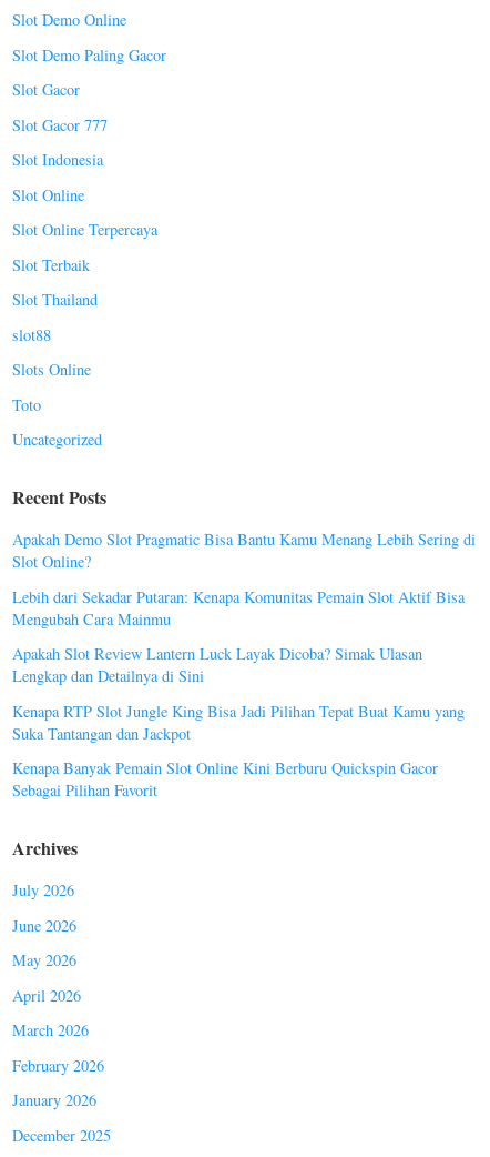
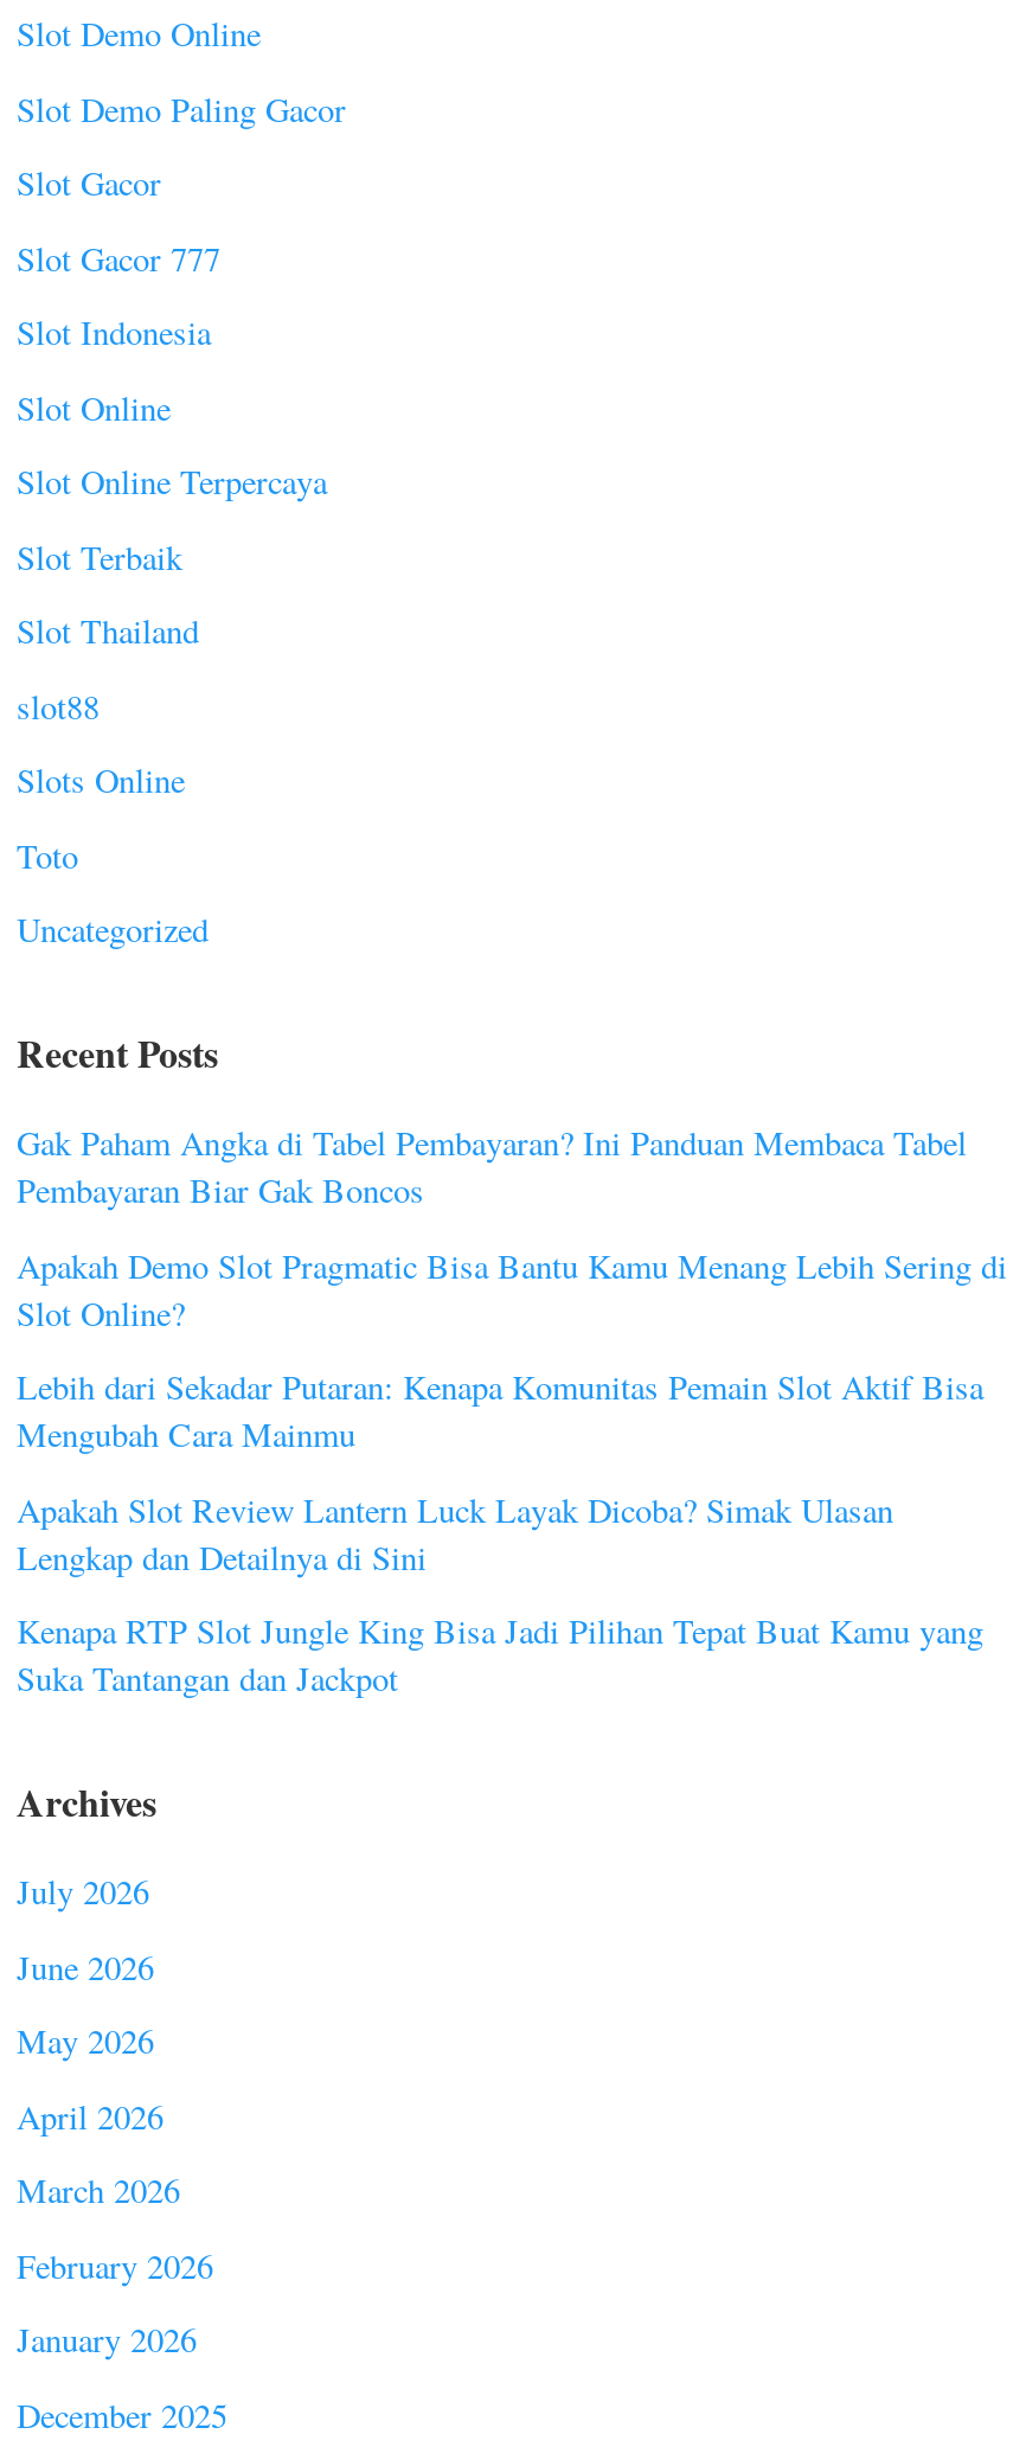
+ Gak Paham Angka di Tabel Pembayaran? Ini Panduan Membaca Tabel
+ Pembayaran Biar Gak Boncos

moved down: Apakah Demo Slot Pragmatic Bisa Bantu Kamu Menang Lebih Sering di | Slot Online? | Lebih dari Sekadar Putaran: Kenapa Komunitas Pemain Slot Aktif Bisa | Mengubah Cara Mainmu | Apakah Slot Review Lantern Luck Layak Dicoba? Simak Ulasan | Lengkap dan Detailnya di Sini | Kenapa RTP Slot Jungle King Bisa Jadi Pilihan Tepat Buat Kamu yang | Suka Tantangan dan Jackpot

- Kenapa Banyak Pemain Slot Online Kini Berburu Quickspin Gacor
- Sebagai Pilihan Favorit
